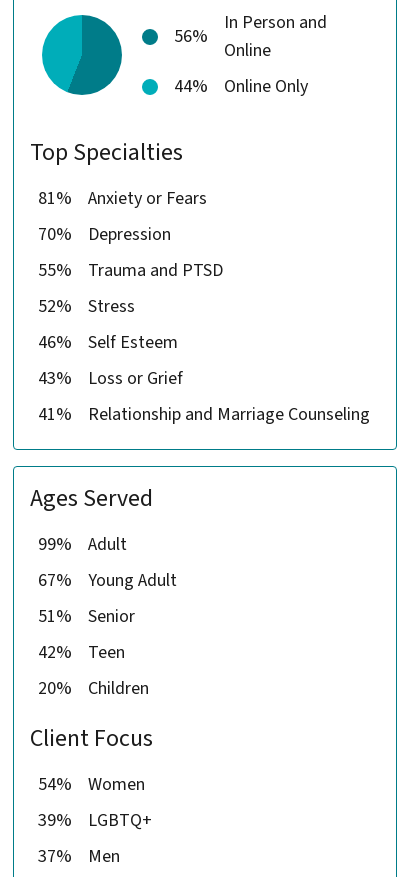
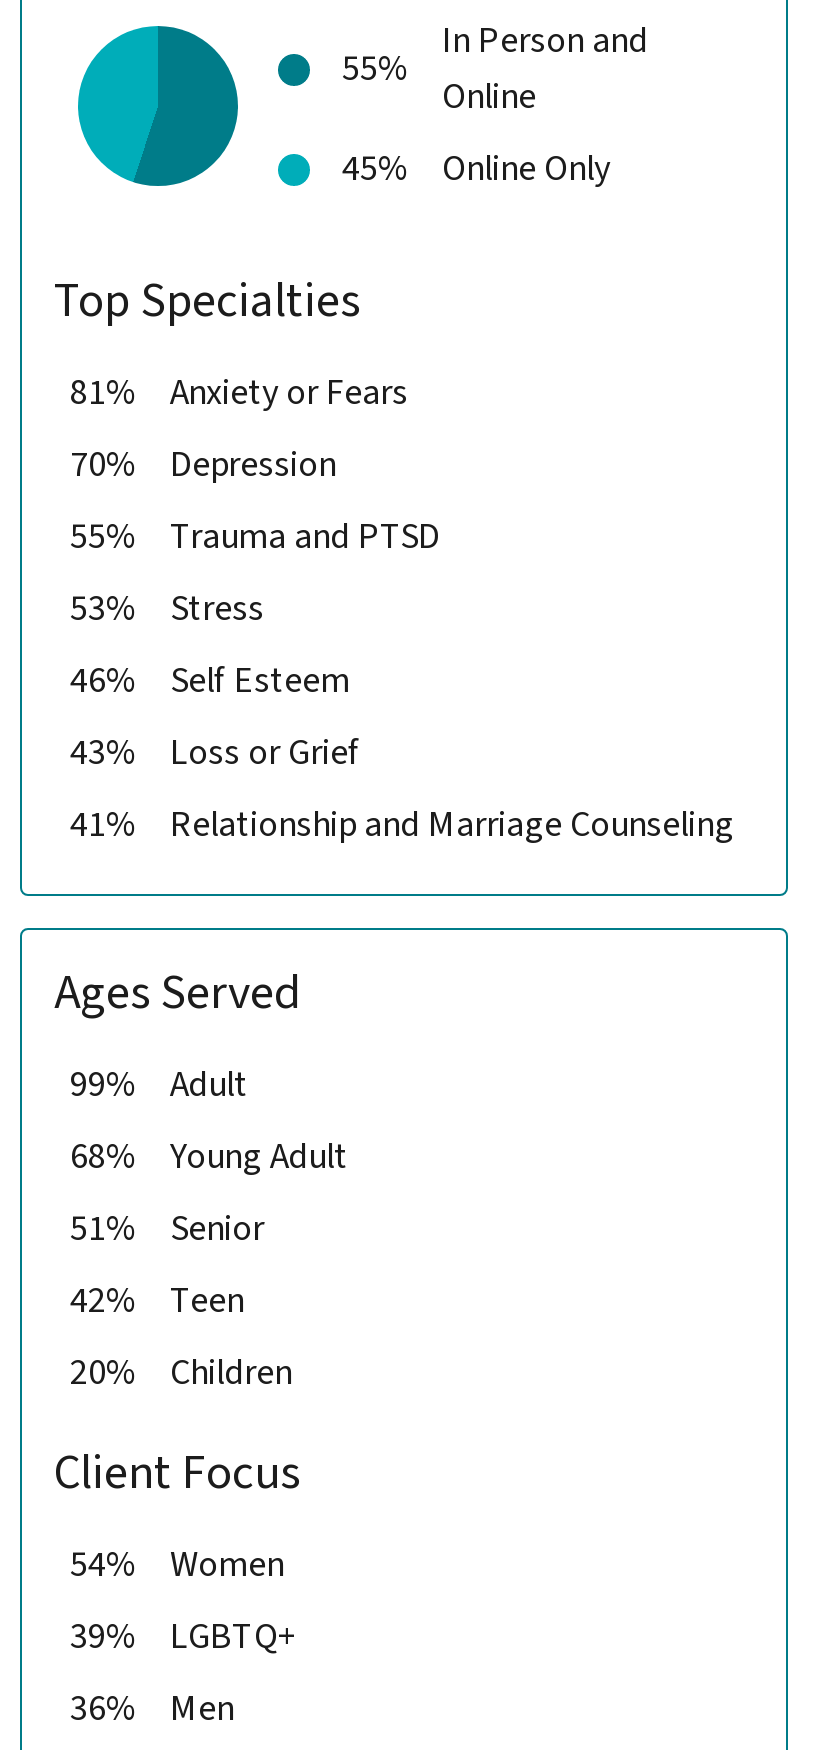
- 56%
+ 55%

- 44% Online Only
+ 45% Online Only

- 52% Stress
+ 53% Stress

- 67% Young Adult
+ 68% Young Adult

- 37% Men
+ 36% Men
